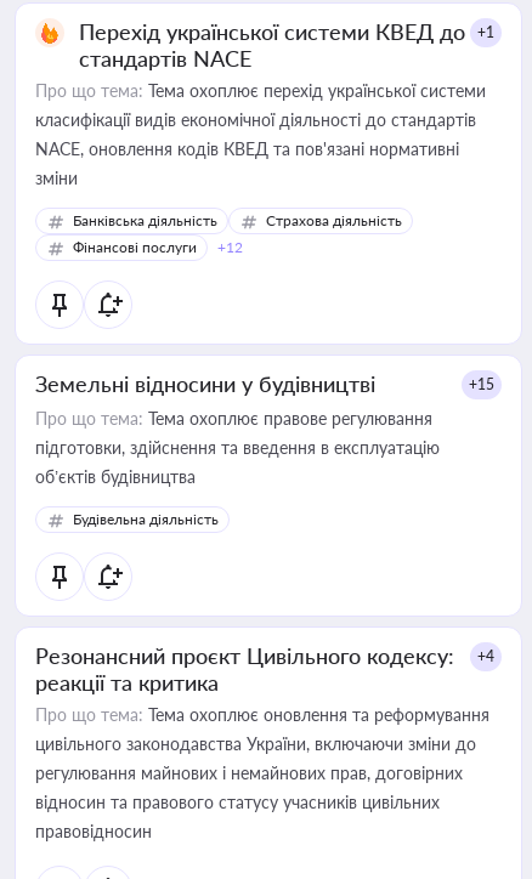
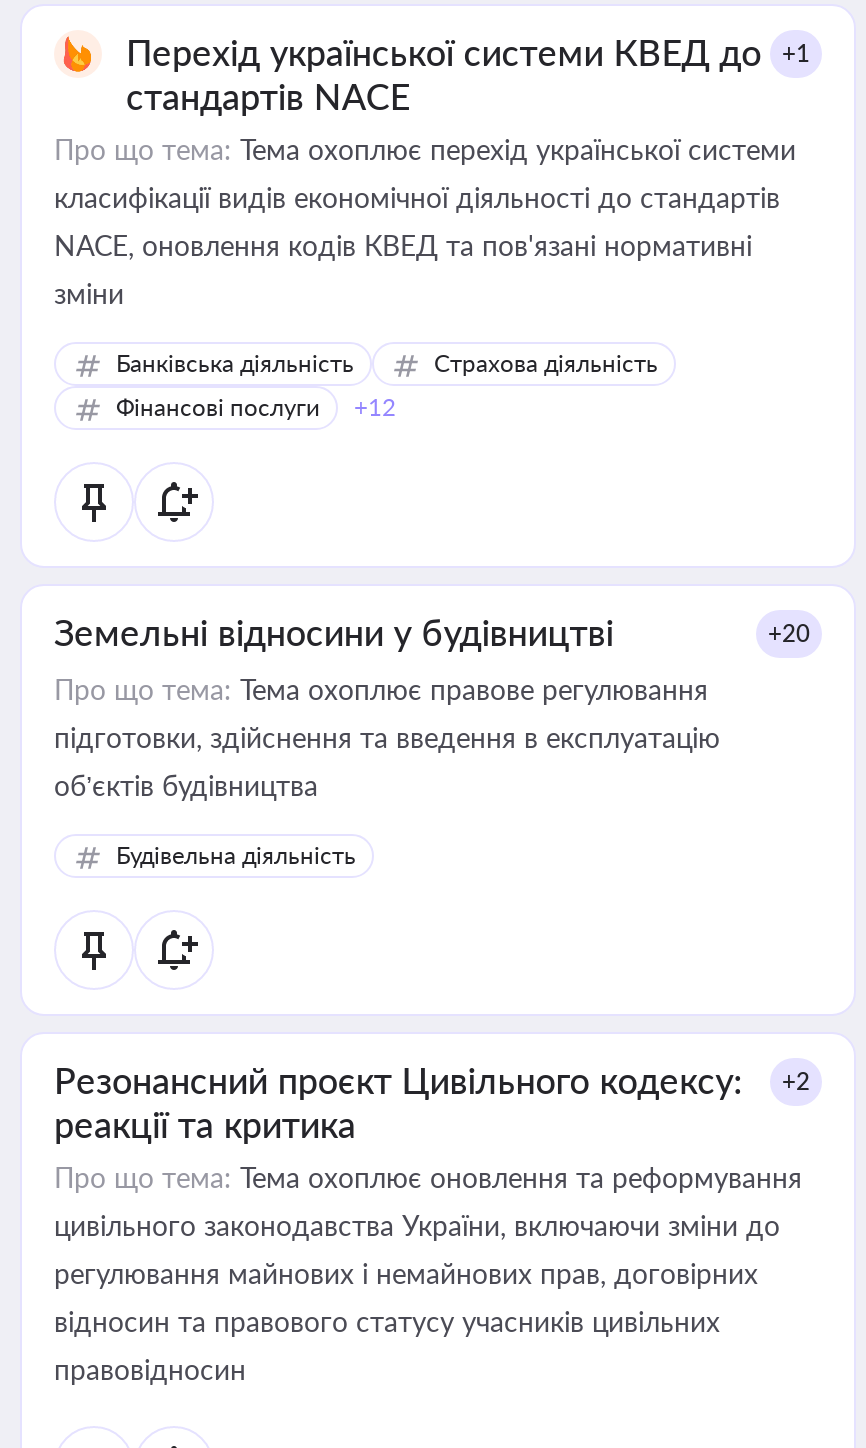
- +15
+ +20

- Резонансний проєкт Цивільного кодексу: +4
+ Резонансний проєкт Цивільного кодексу: +2
